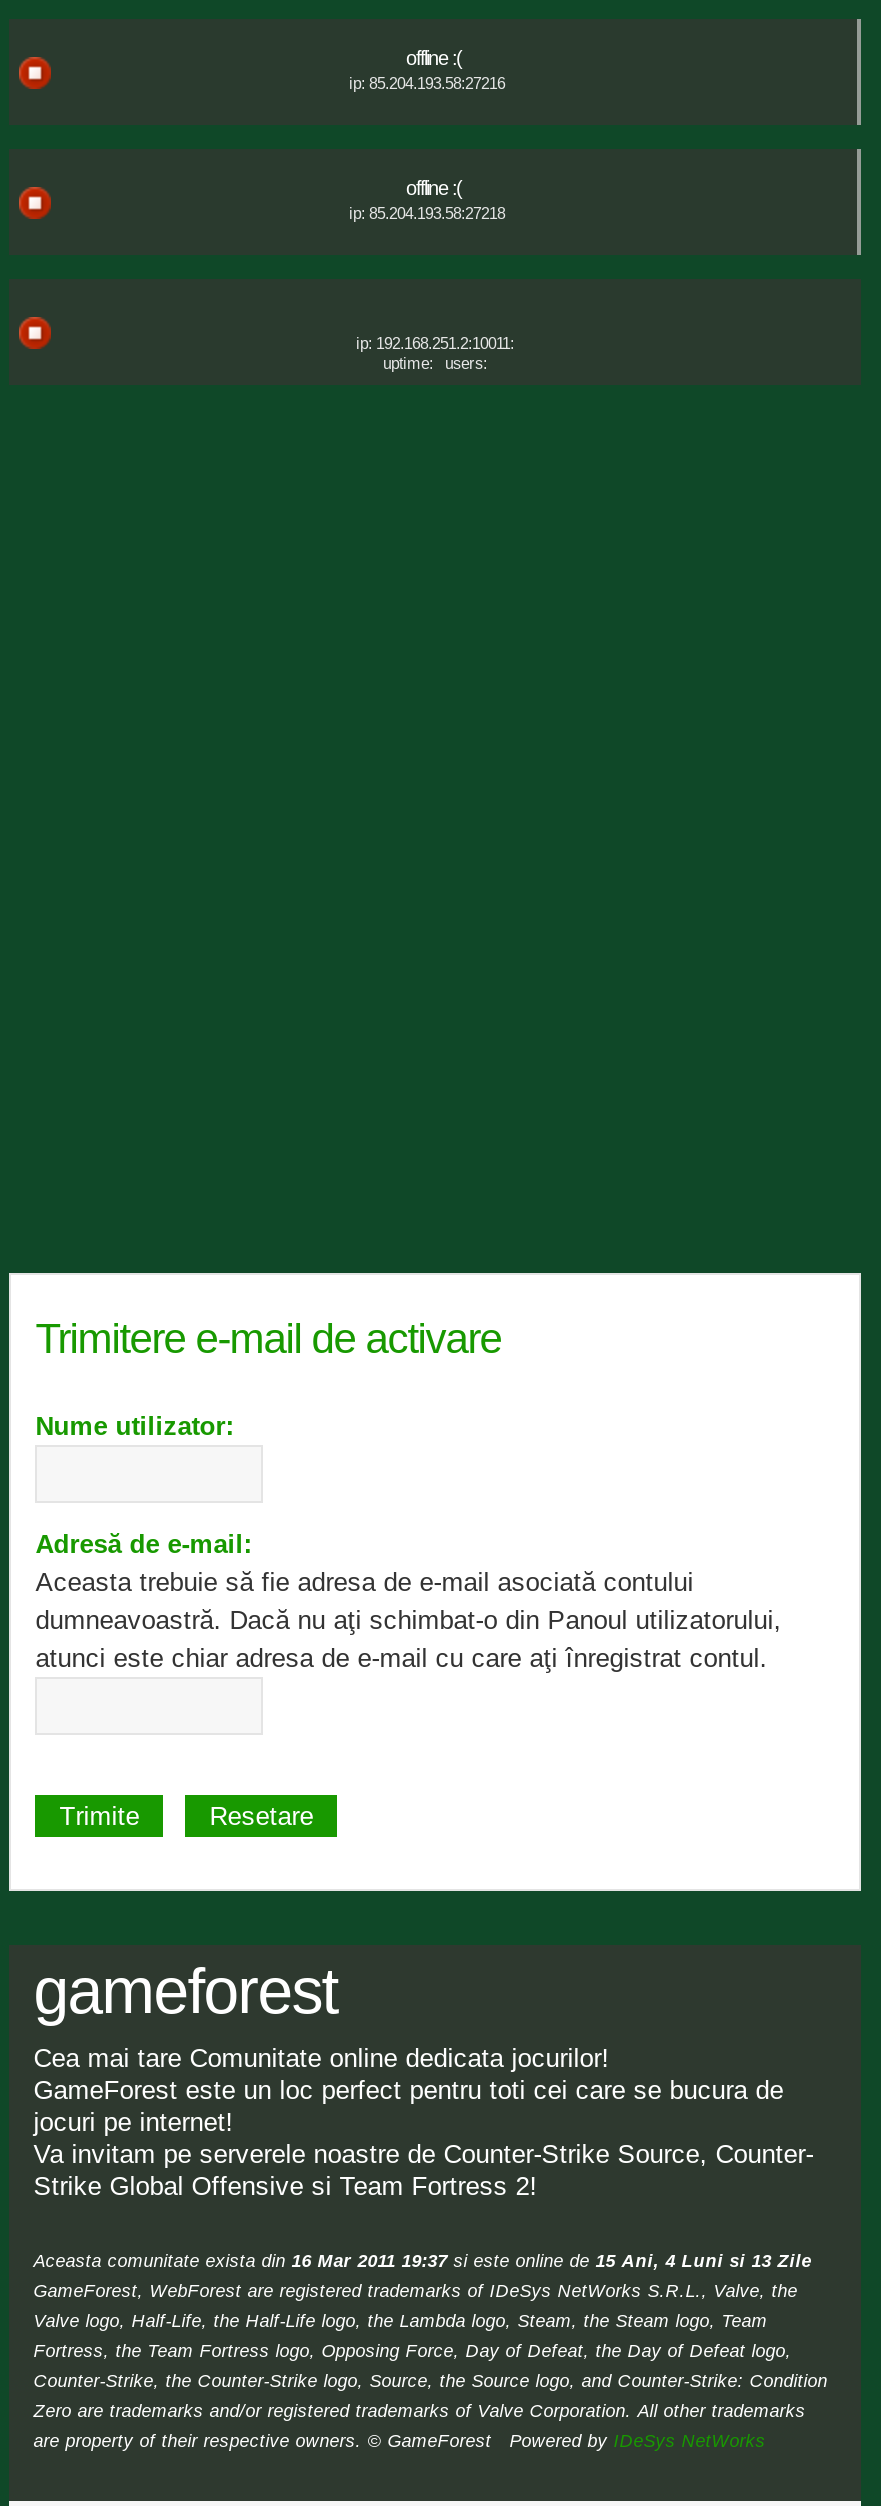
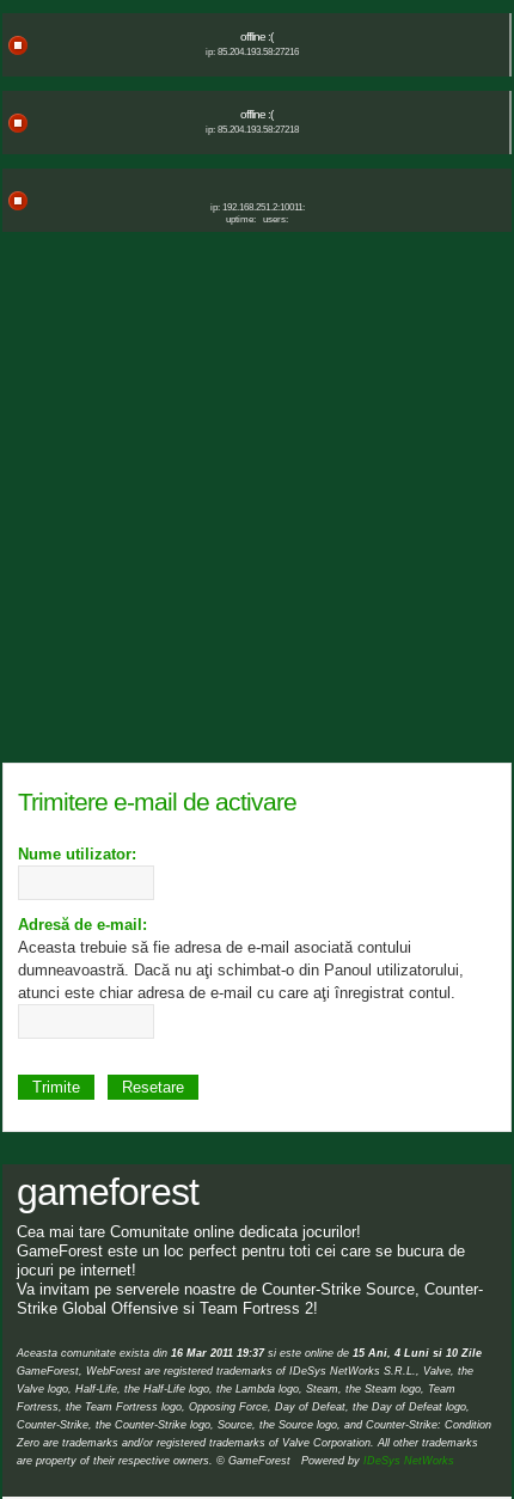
- Aceasta comunitate exista din 16 Mar 2011 19:37 si este online de 15 Ani, 4 Luni si 13 Zile
+ Aceasta comunitate exista din 16 Mar 2011 19:37 si este online de 15 Ani, 4 Luni si 10 Zile
